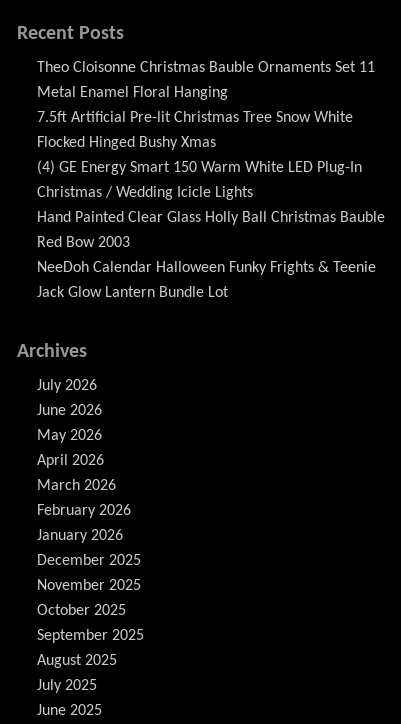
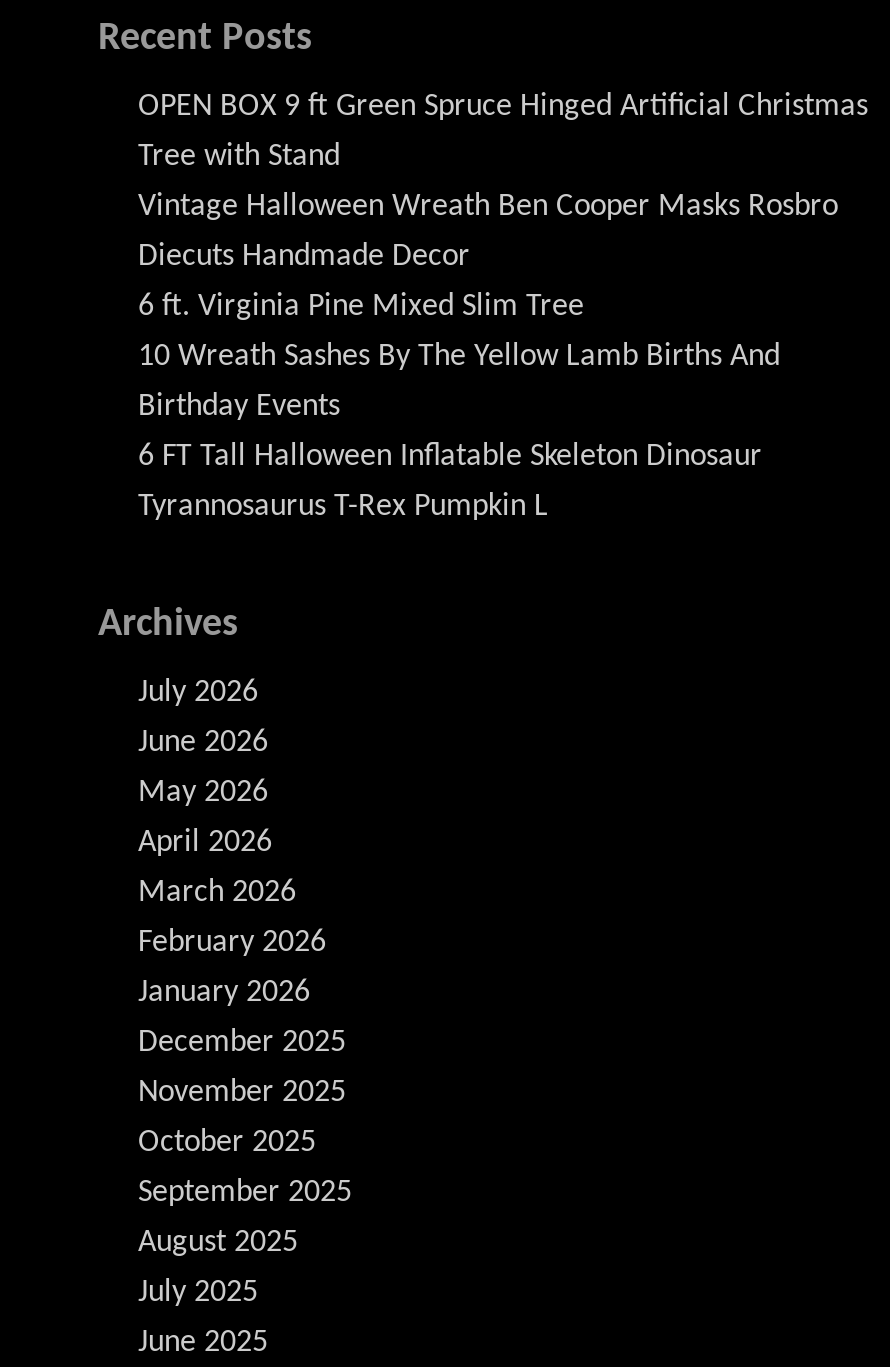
- Theo Cloisonne Christmas Bauble Ornaments Set 11
- Metal Enamel Floral Hanging
- 7.5ft Artificial Pre-lit Christmas Tree Snow White
- Flocked Hinged Bushy Xmas
- (4) GE Energy Smart 150 Warm White LED Plug-In
- Christmas / Wedding Icicle Lights
- Hand Painted Clear Glass Holly Ball Christmas Bauble
- Red Bow 2003
- NeeDoh Calendar Halloween Funky Frights & Teenie
- Jack Glow Lantern Bundle Lot
+ OPEN BOX 9 ft Green Spruce Hinged Artificial Christmas
+ Tree with Stand
+ Vintage Halloween Wreath Ben Cooper Masks Rosbro
+ Diecuts Handmade Decor
+ 6 ft. Virginia Pine Mixed Slim Tree
+ 10 Wreath Sashes By The Yellow Lamb Births And
+ Birthday Events
+ 6 FT Tall Halloween Inflatable Skeleton Dinosaur
+ Tyrannosaurus T-Rex Pumpkin L
